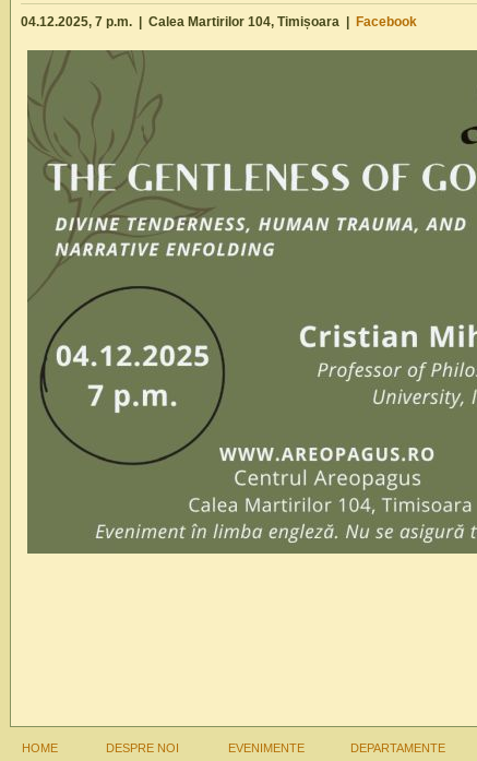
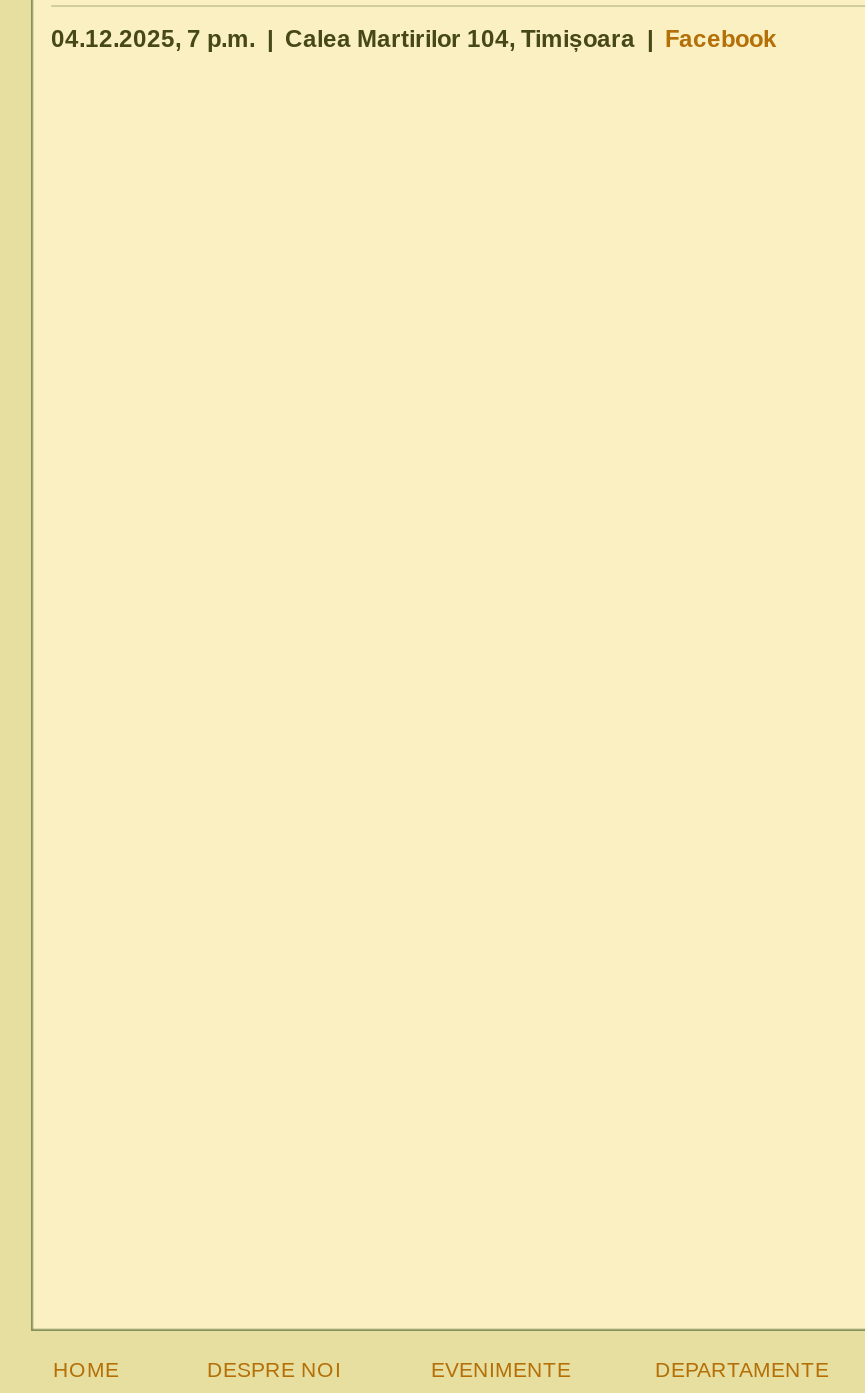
- [image]
